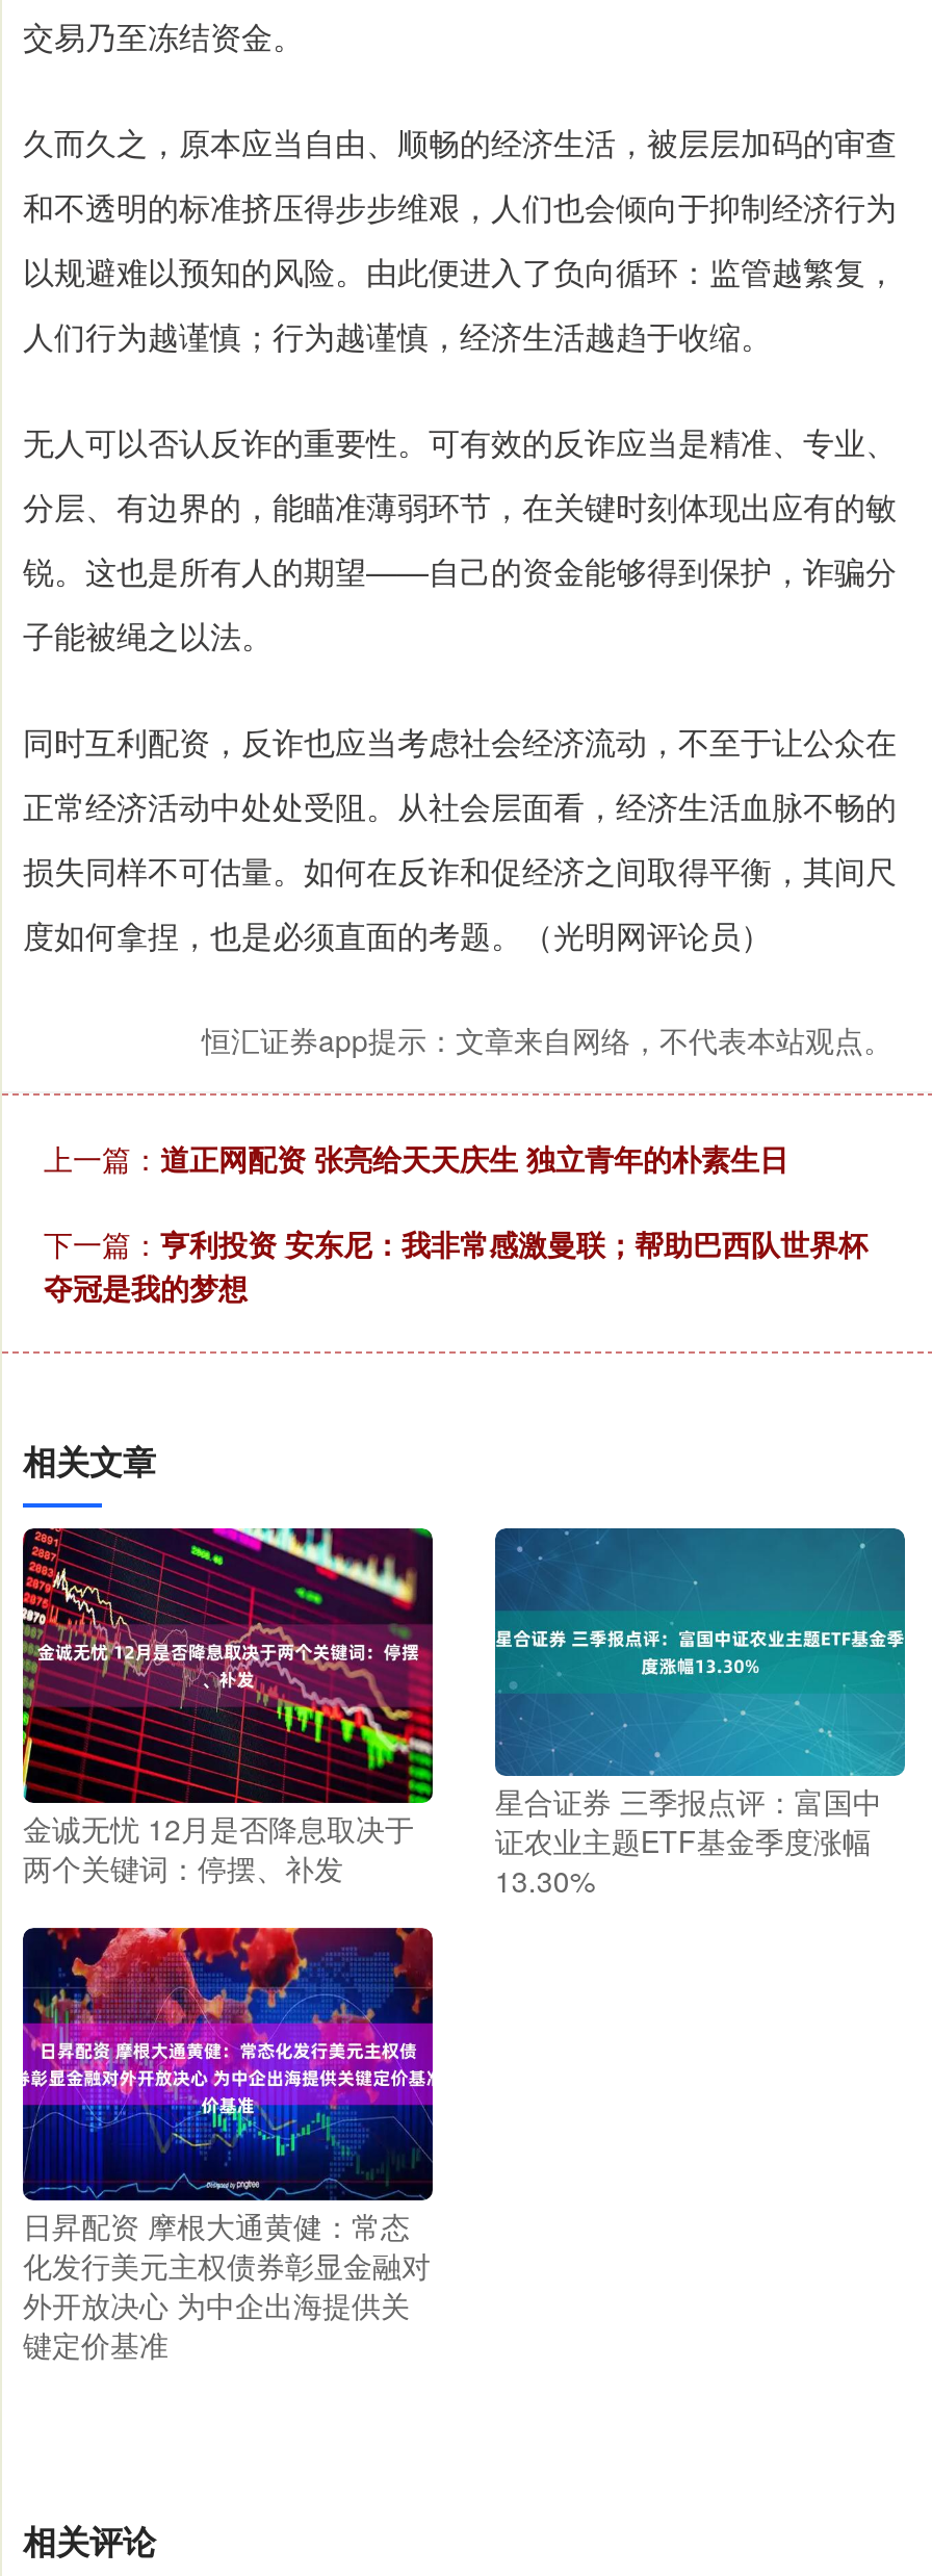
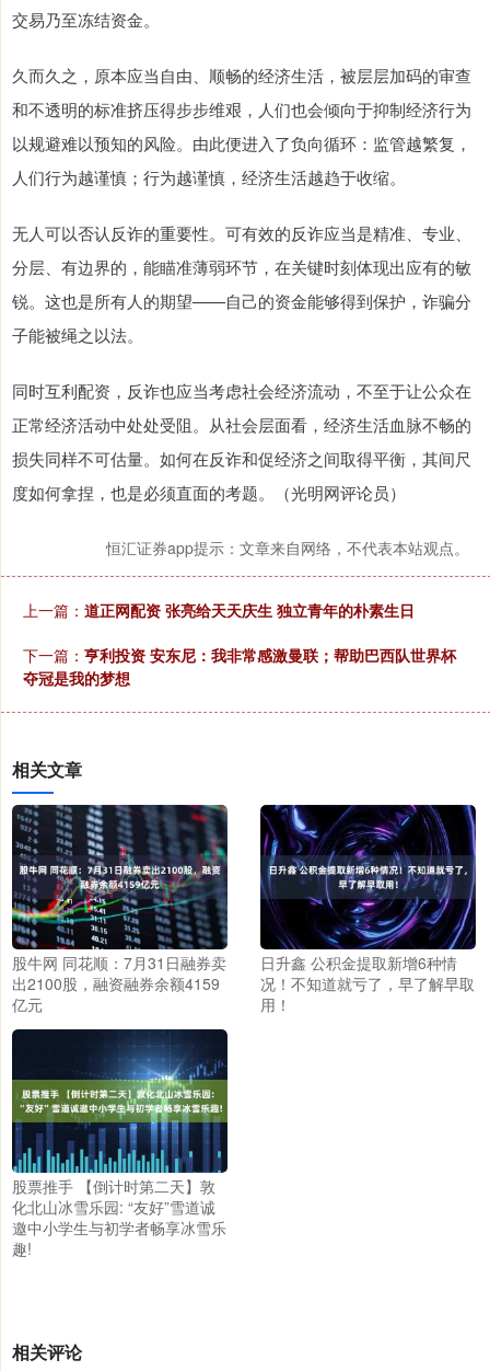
- [image]
- 金诚无忧 12月是否降息取决于
- 两个关键词：停摆、补发
+ [image]
+ 股牛网 同花顺：7月31日融券卖
+ 出2100股，融资融券余额4159
+ 亿元

- [image]
- 星合证券 三季报点评：富国中
- 证农业主题ETF基金季度涨幅
- 13.30%
+ [image]
+ 日升鑫 公积金提取新增6种情
+ 况！不知道就亏了，早了解早取
+ 用！

- [image]
- 日昇配资 摩根大通黄健：常态
- 化发行美元主权债券彰显金融对
- 外开放决心 为中企出海提供关
- 键定价基准
+ [image]
+ 股票推手 【倒计时第二天】敦
+ 化北山冰雪乐园: “友好”雪道诚
+ 邀中小学生与初学者畅享冰雪乐
+ 趣!
